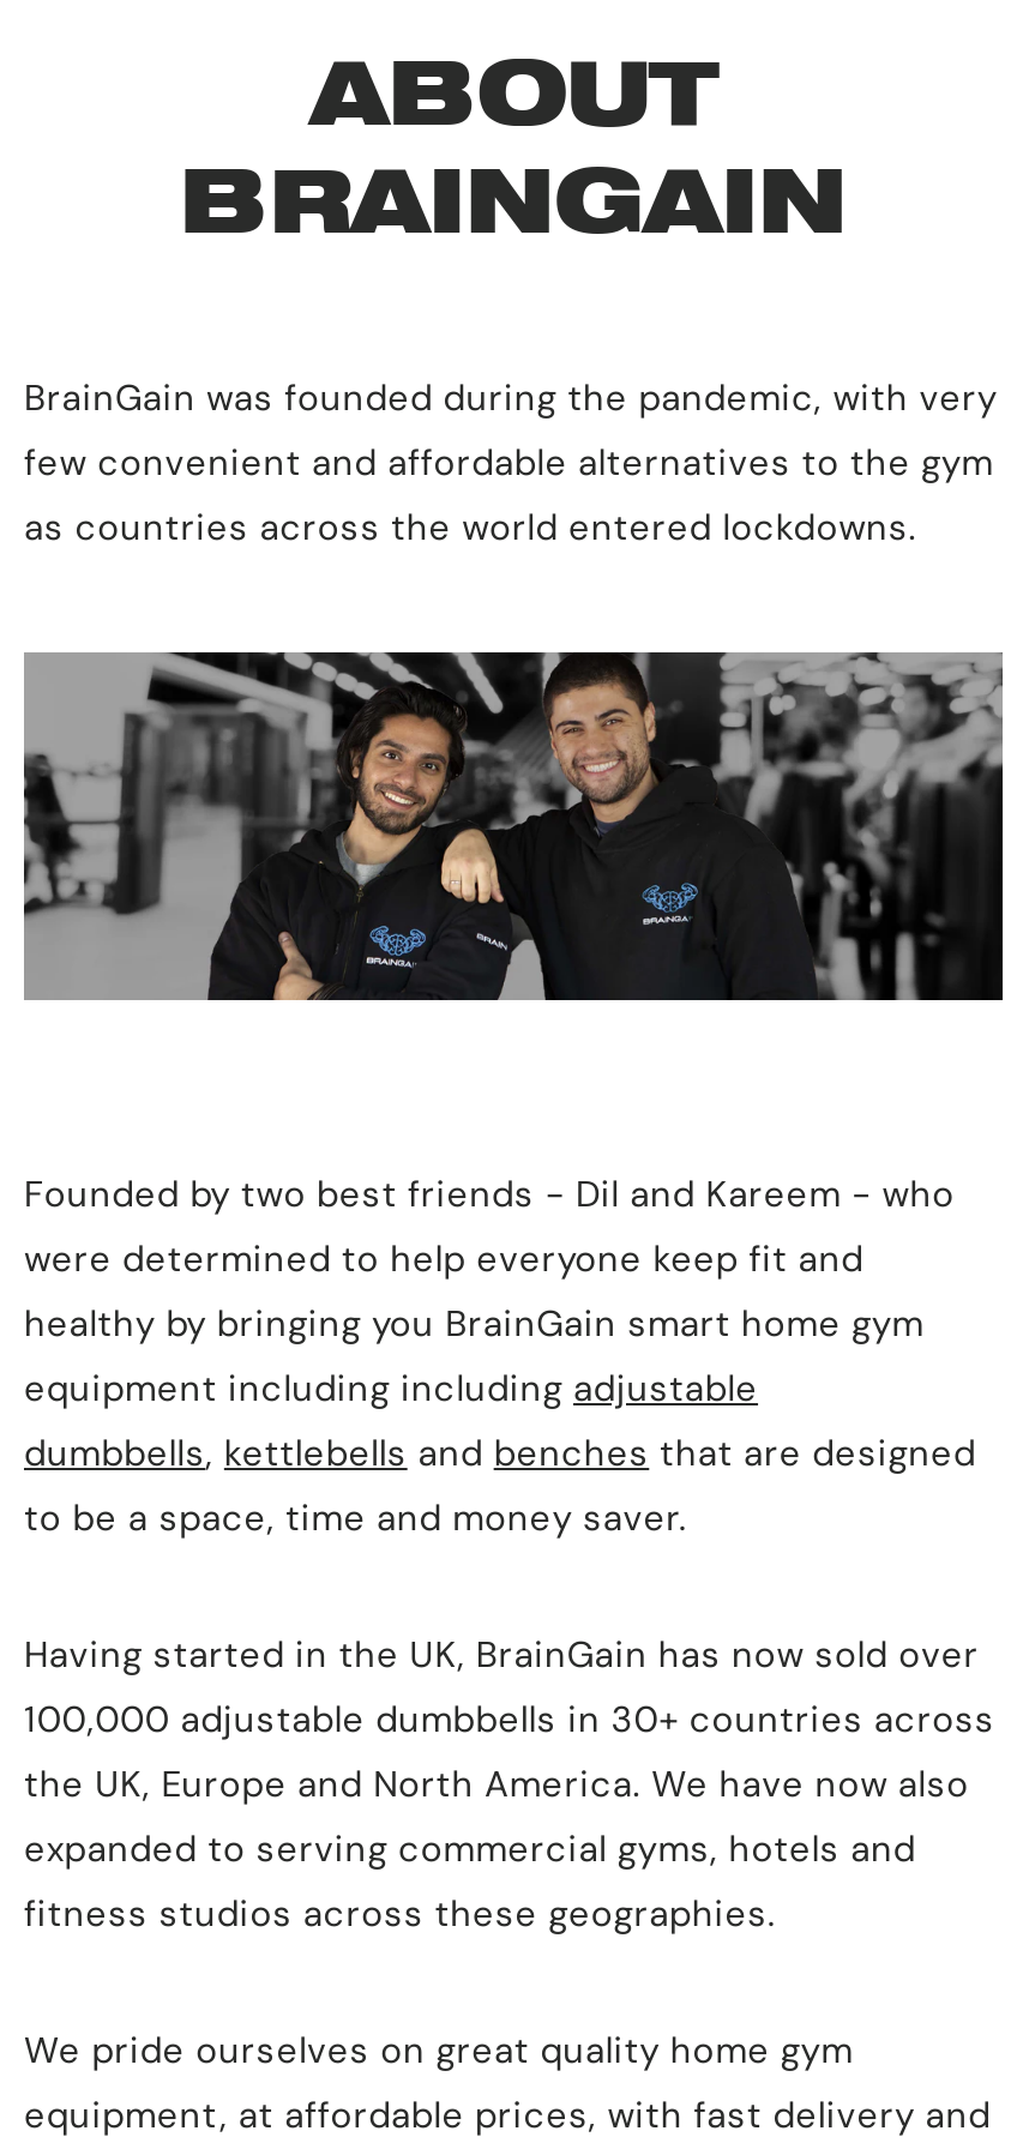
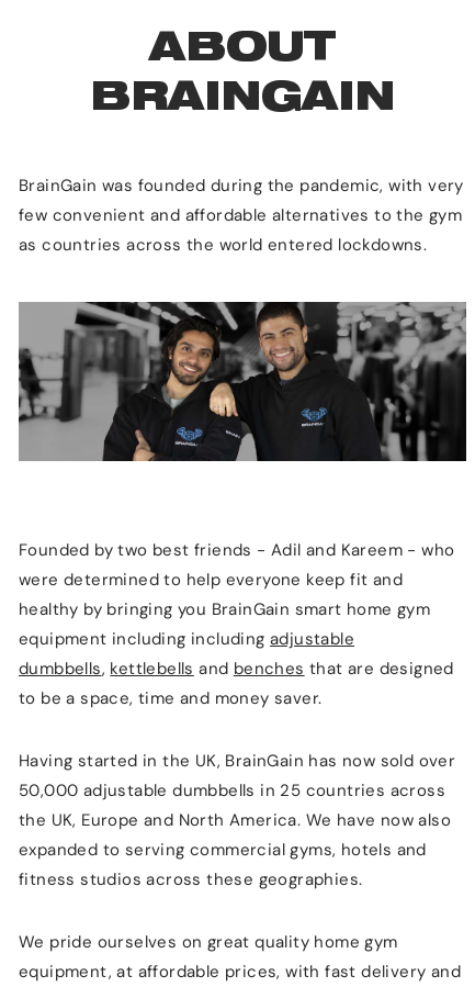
- Founded by two best friends - Dil and Kareem - who
+ Founded by two best friends - Adil and Kareem - who

- 100,000 adjustable dumbbells in 30+ countries across
+ 50,000 adjustable dumbbells in 25 countries across
